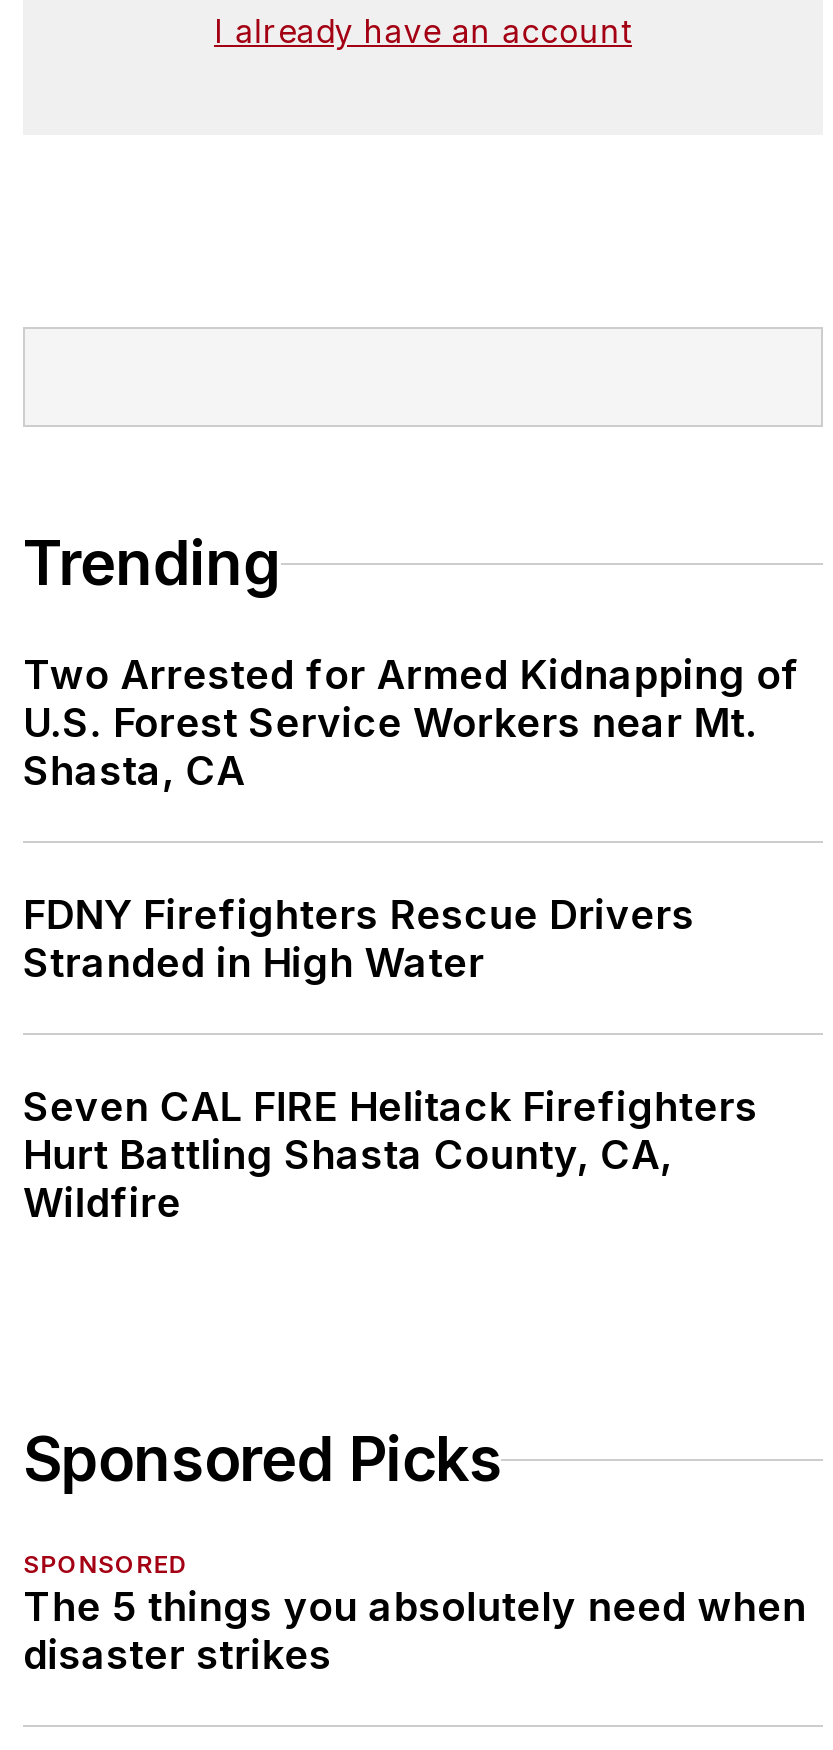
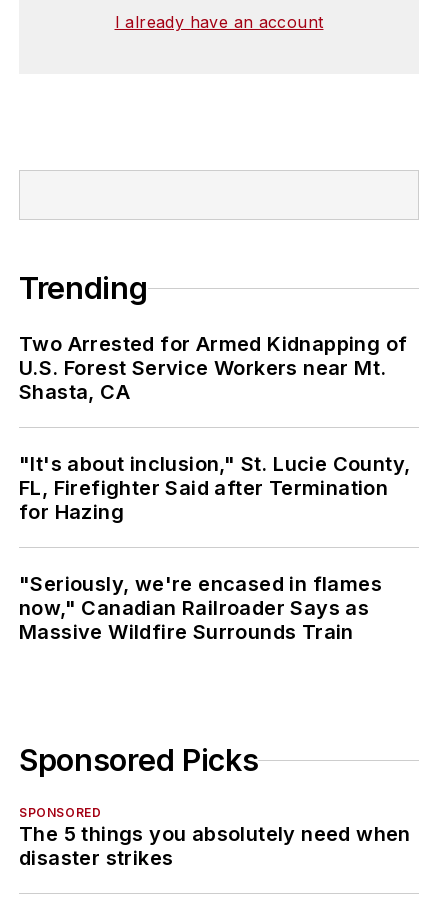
- FDNY Firefighters Rescue Drivers
- Stranded in High Water
+ "It's about inclusion," St. Lucie County,
+ FL, Firefighter Said after Termination
+ for Hazing

- Seven CAL FIRE Helitack Firefighters
- Hurt Battling Shasta County, CA,
- Wildfire
+ "Seriously, we're encased in flames
+ now," Canadian Railroader Says as
+ Massive Wildfire Surrounds Train
